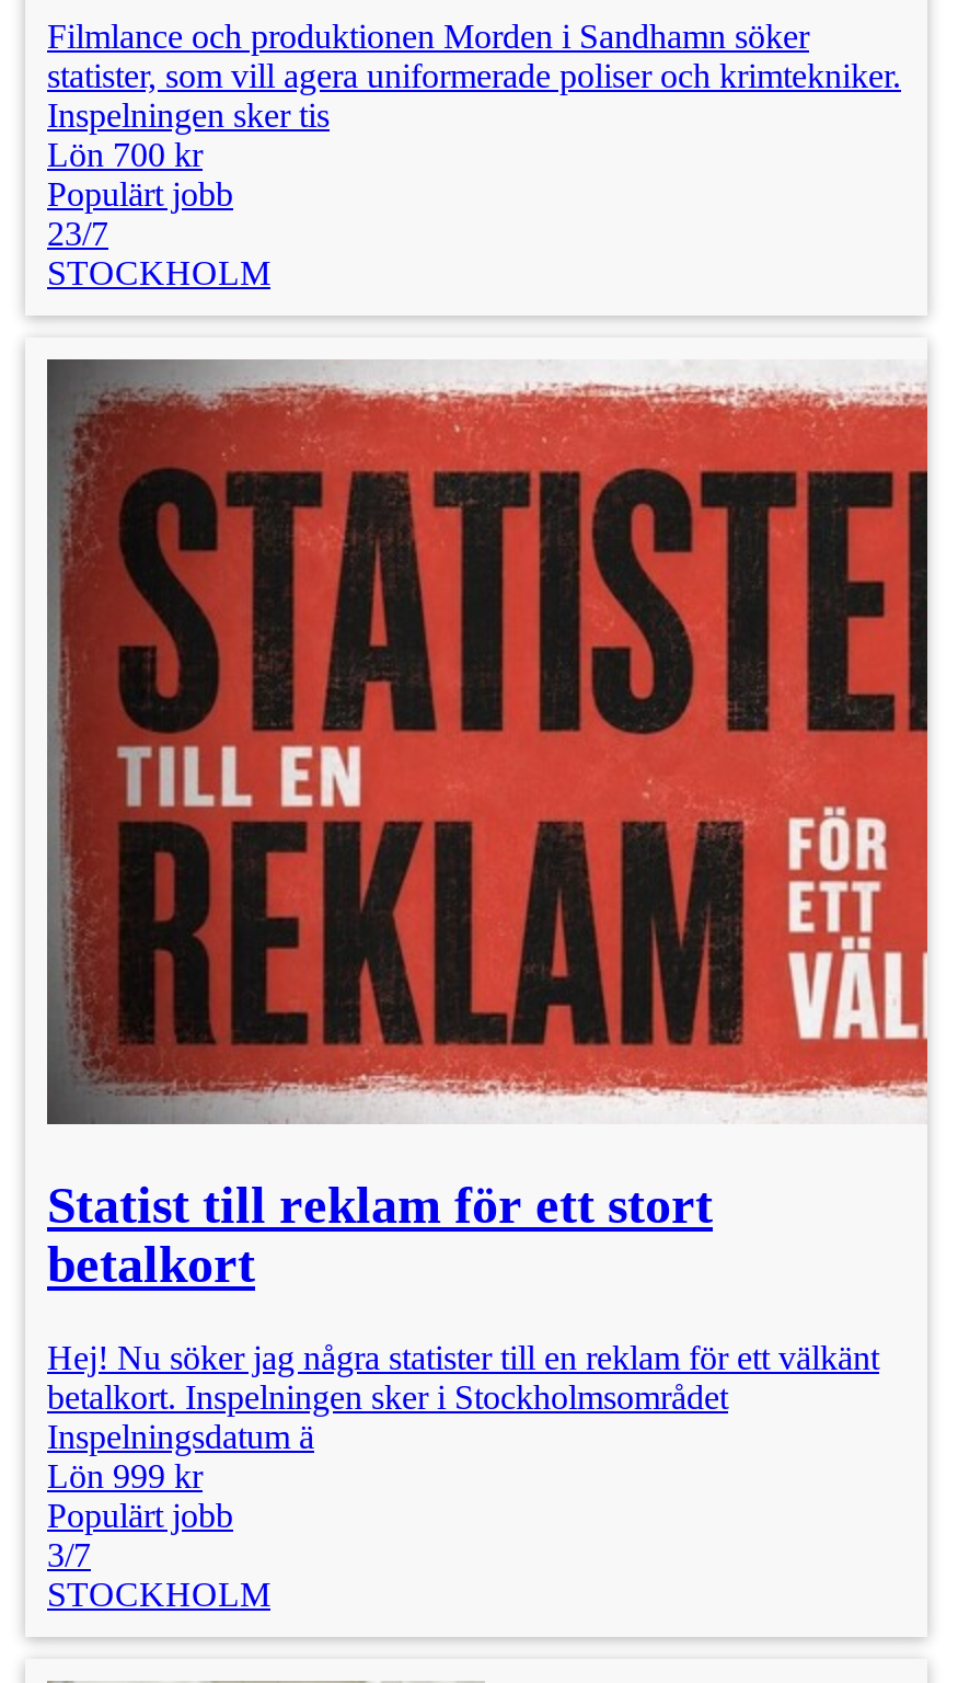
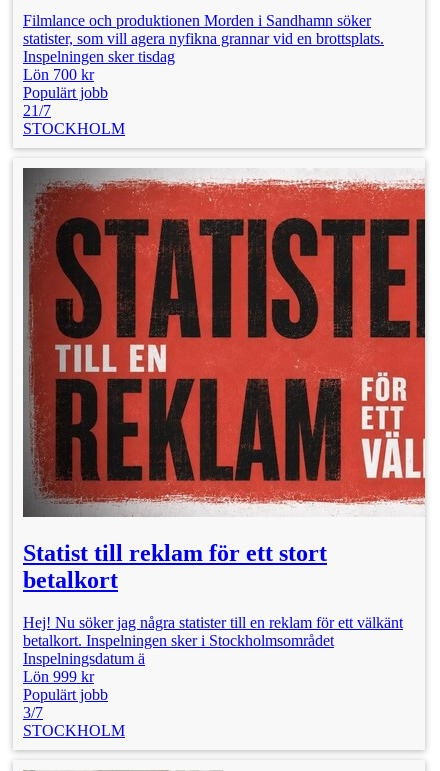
- statister, som vill agera uniformerade poliser och krimtekniker.
- Inspelningen sker tis
+ statister, som vill agera nyfikna grannar vid en brottsplats.
+ Inspelningen sker tisdag

- 23/7
+ 21/7
